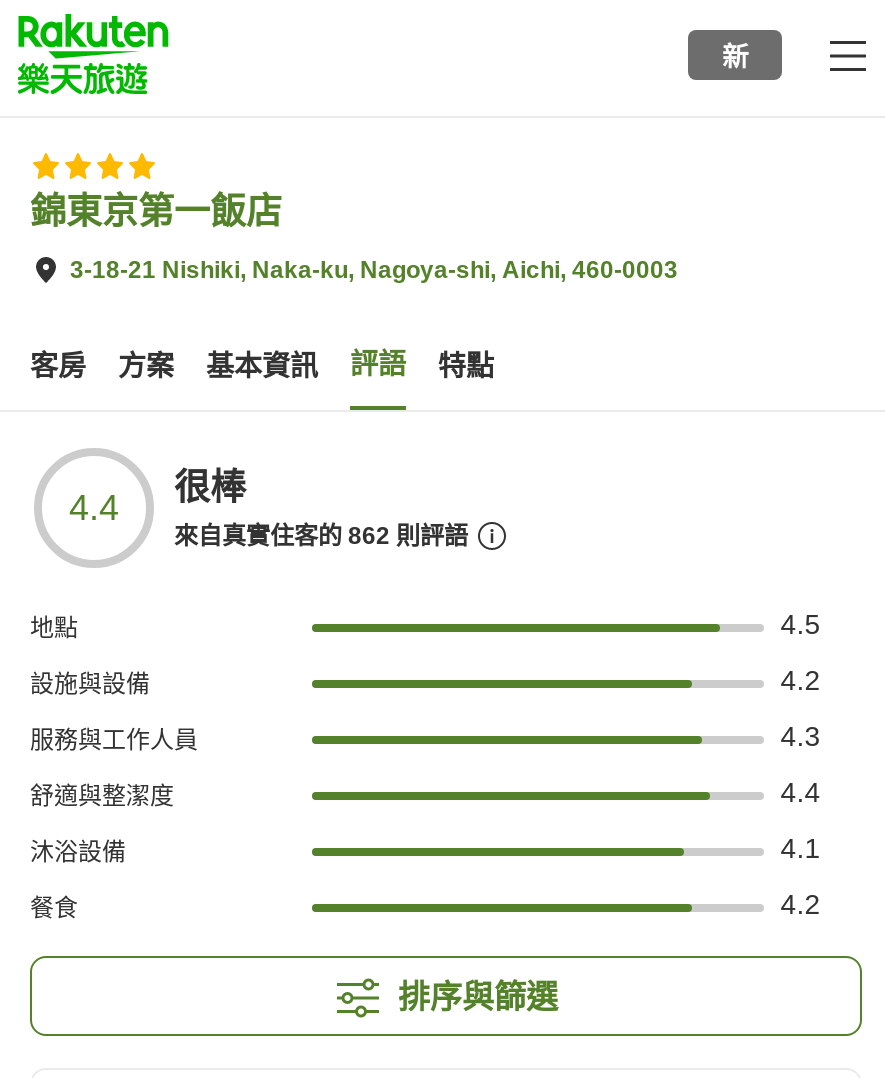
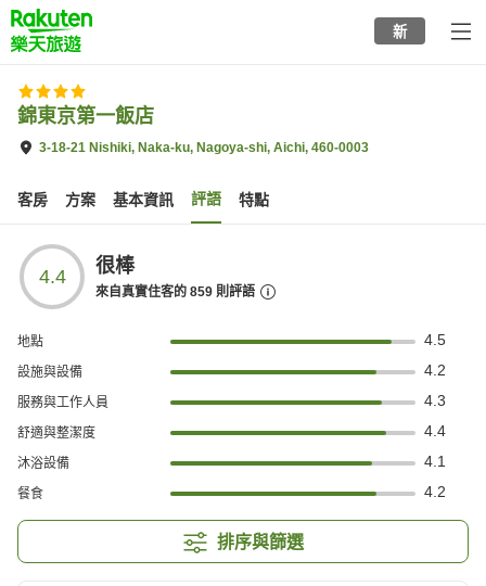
- 來自真實住客的862則評語
+ 來自真實住客的859則評語
